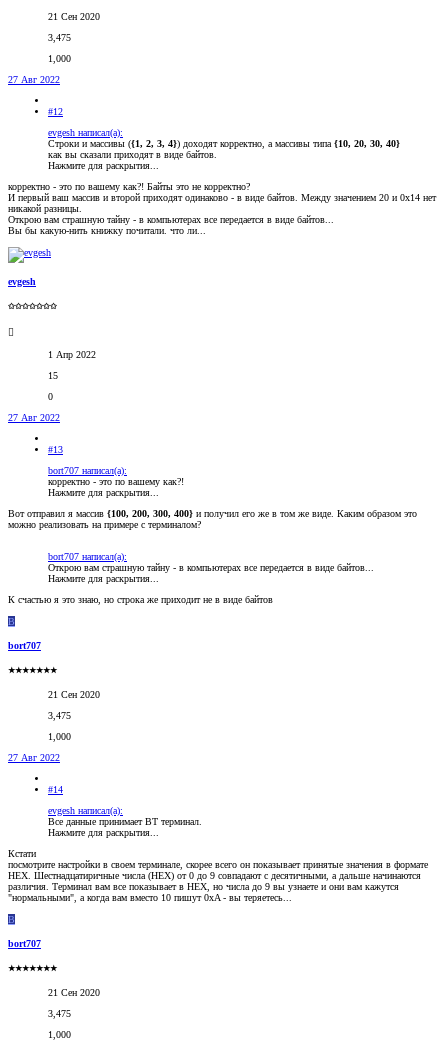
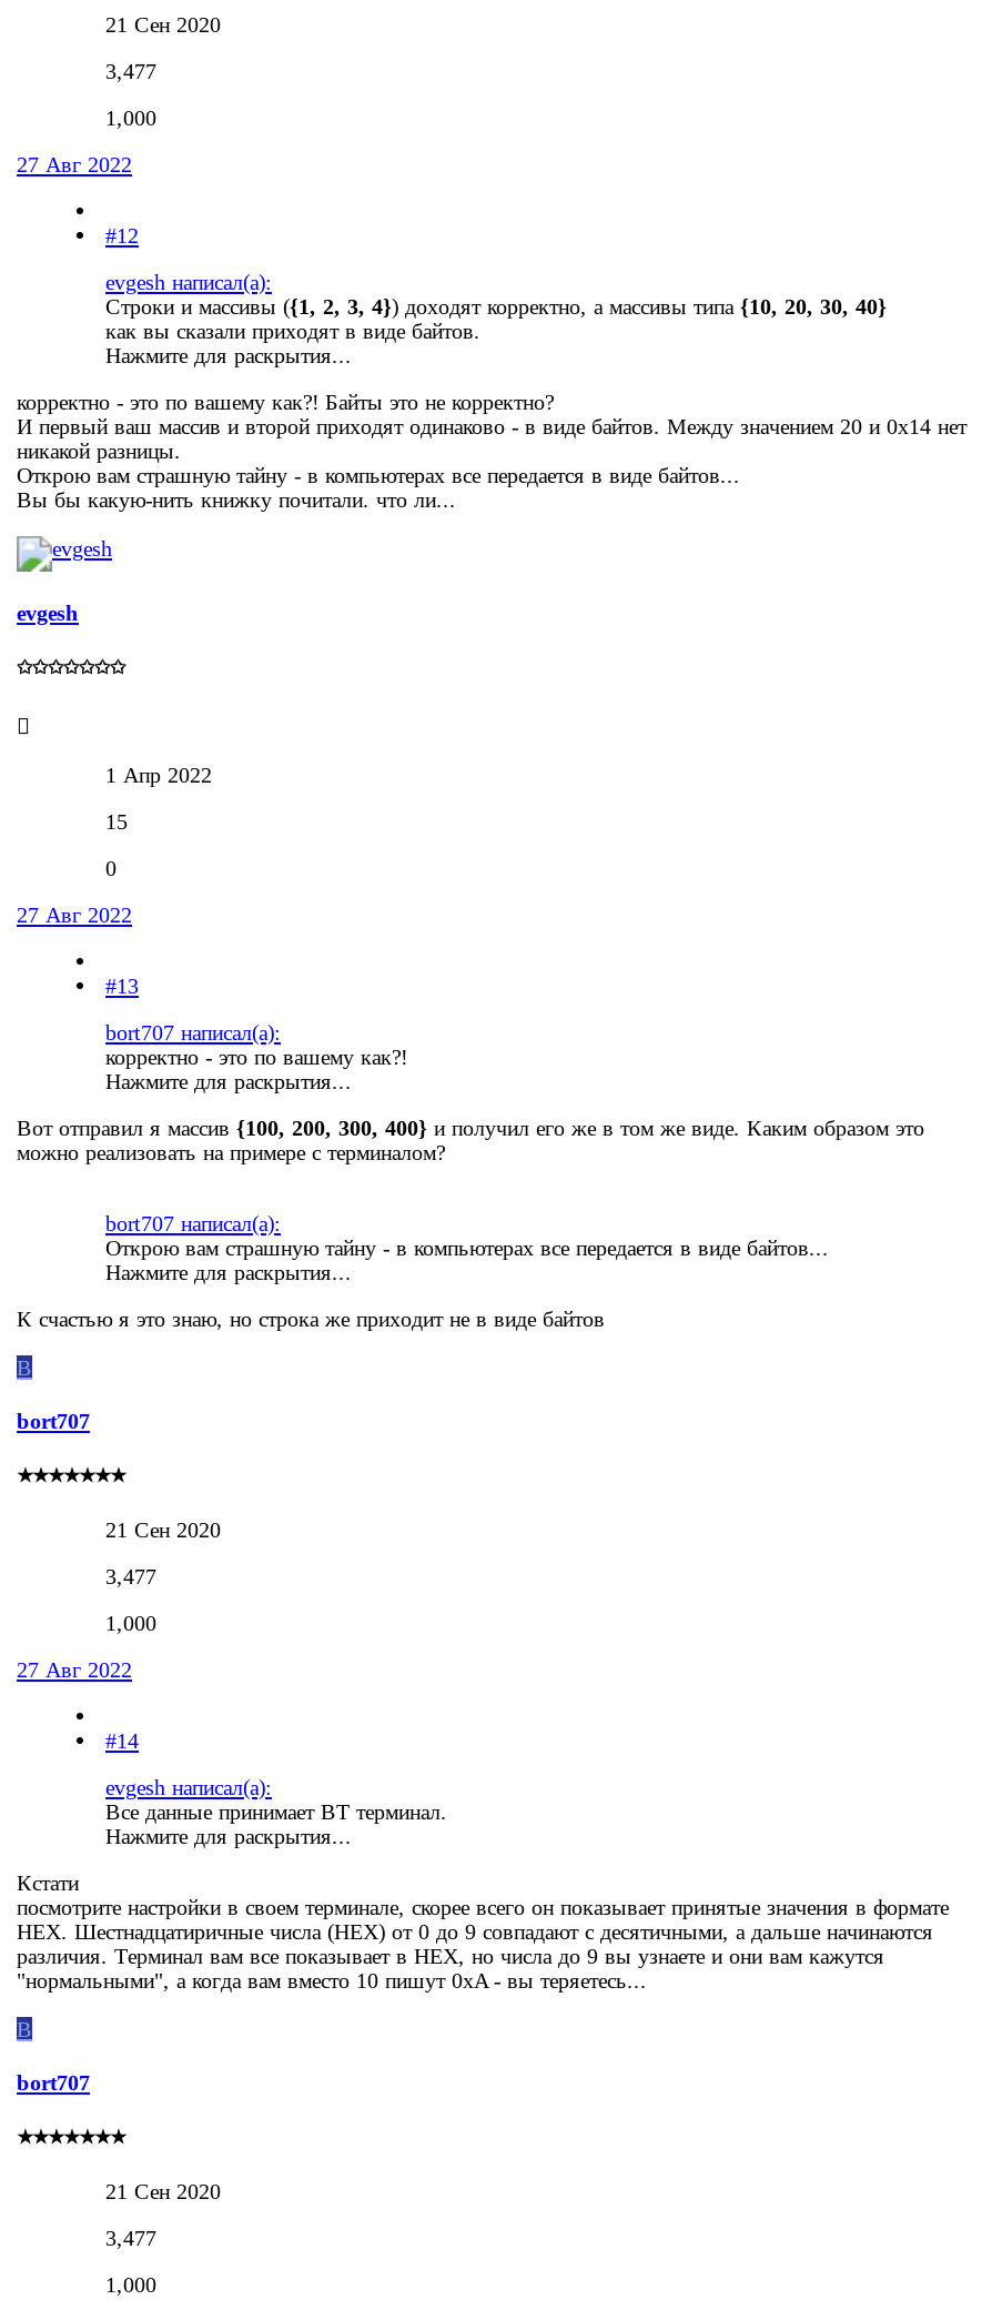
- 3,475
+ 3,477

- 3,475
+ 3,477

- 3,475
+ 3,477
